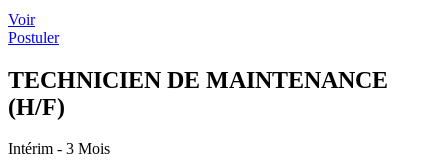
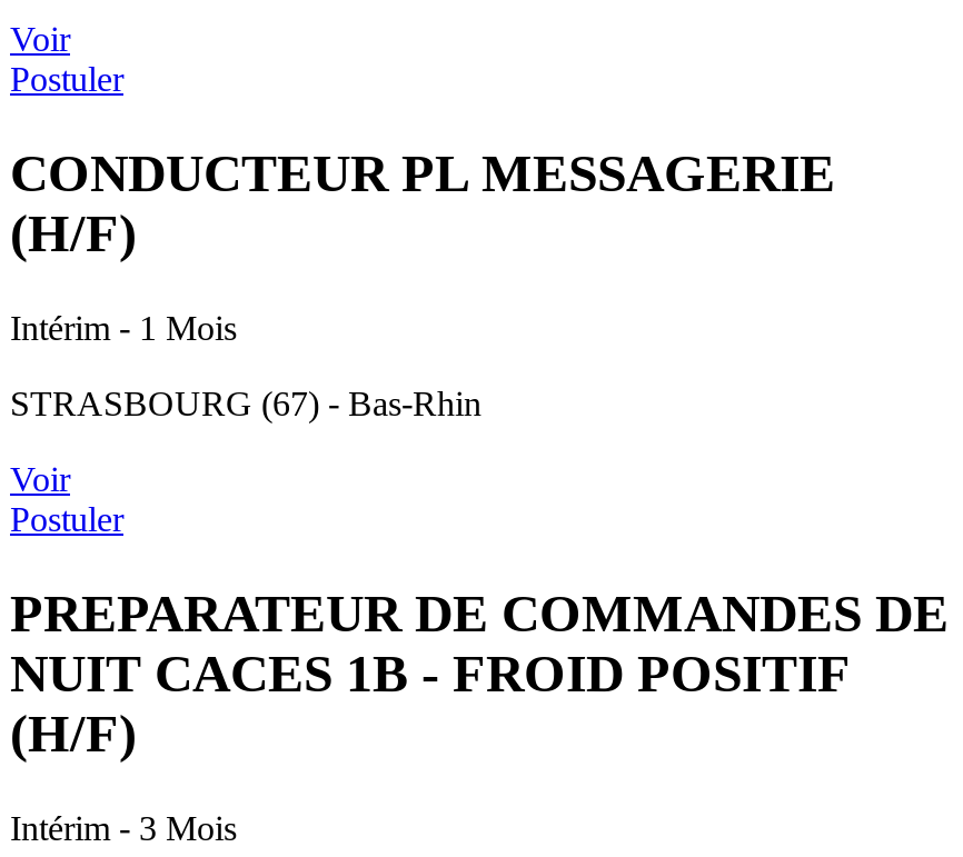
- TECHNICIEN DE MAINTENANCE
+ CONDUCTEUR PL MESSAGERIE
+ (H/F)
+ Intérim - 1 Mois
+ STRASBOURG (67) - Bas-Rhin
+ Voir
+ Postuler
+ PREPARATEUR DE COMMANDES DE
+ NUIT CACES 1B - FROID POSITIF
